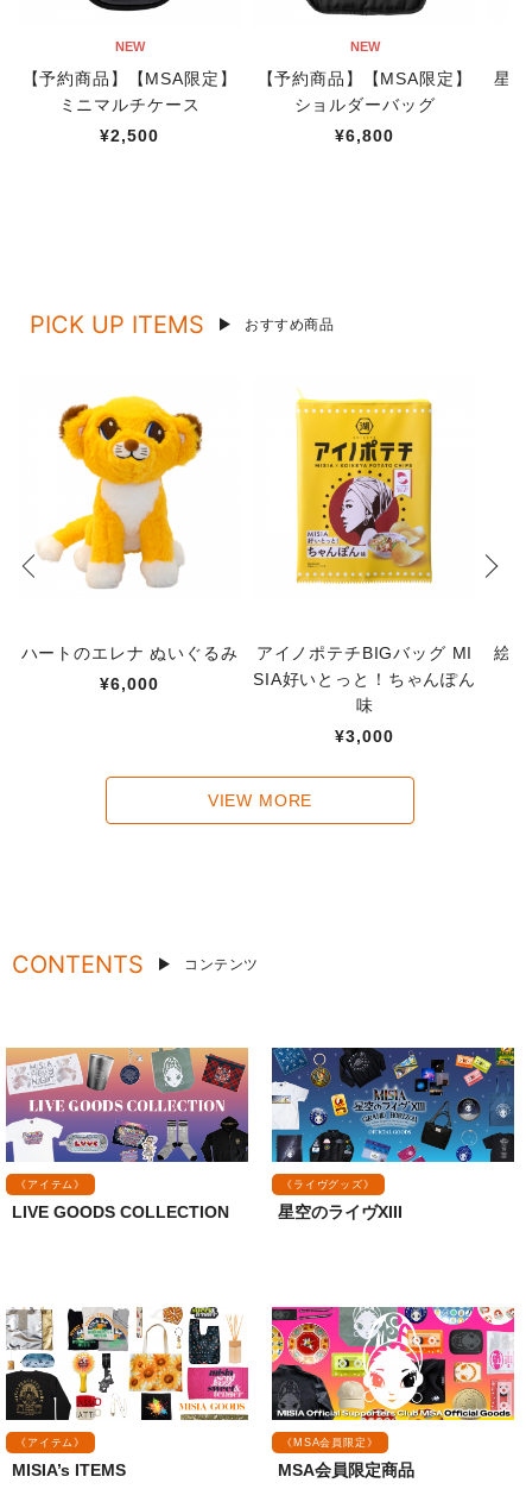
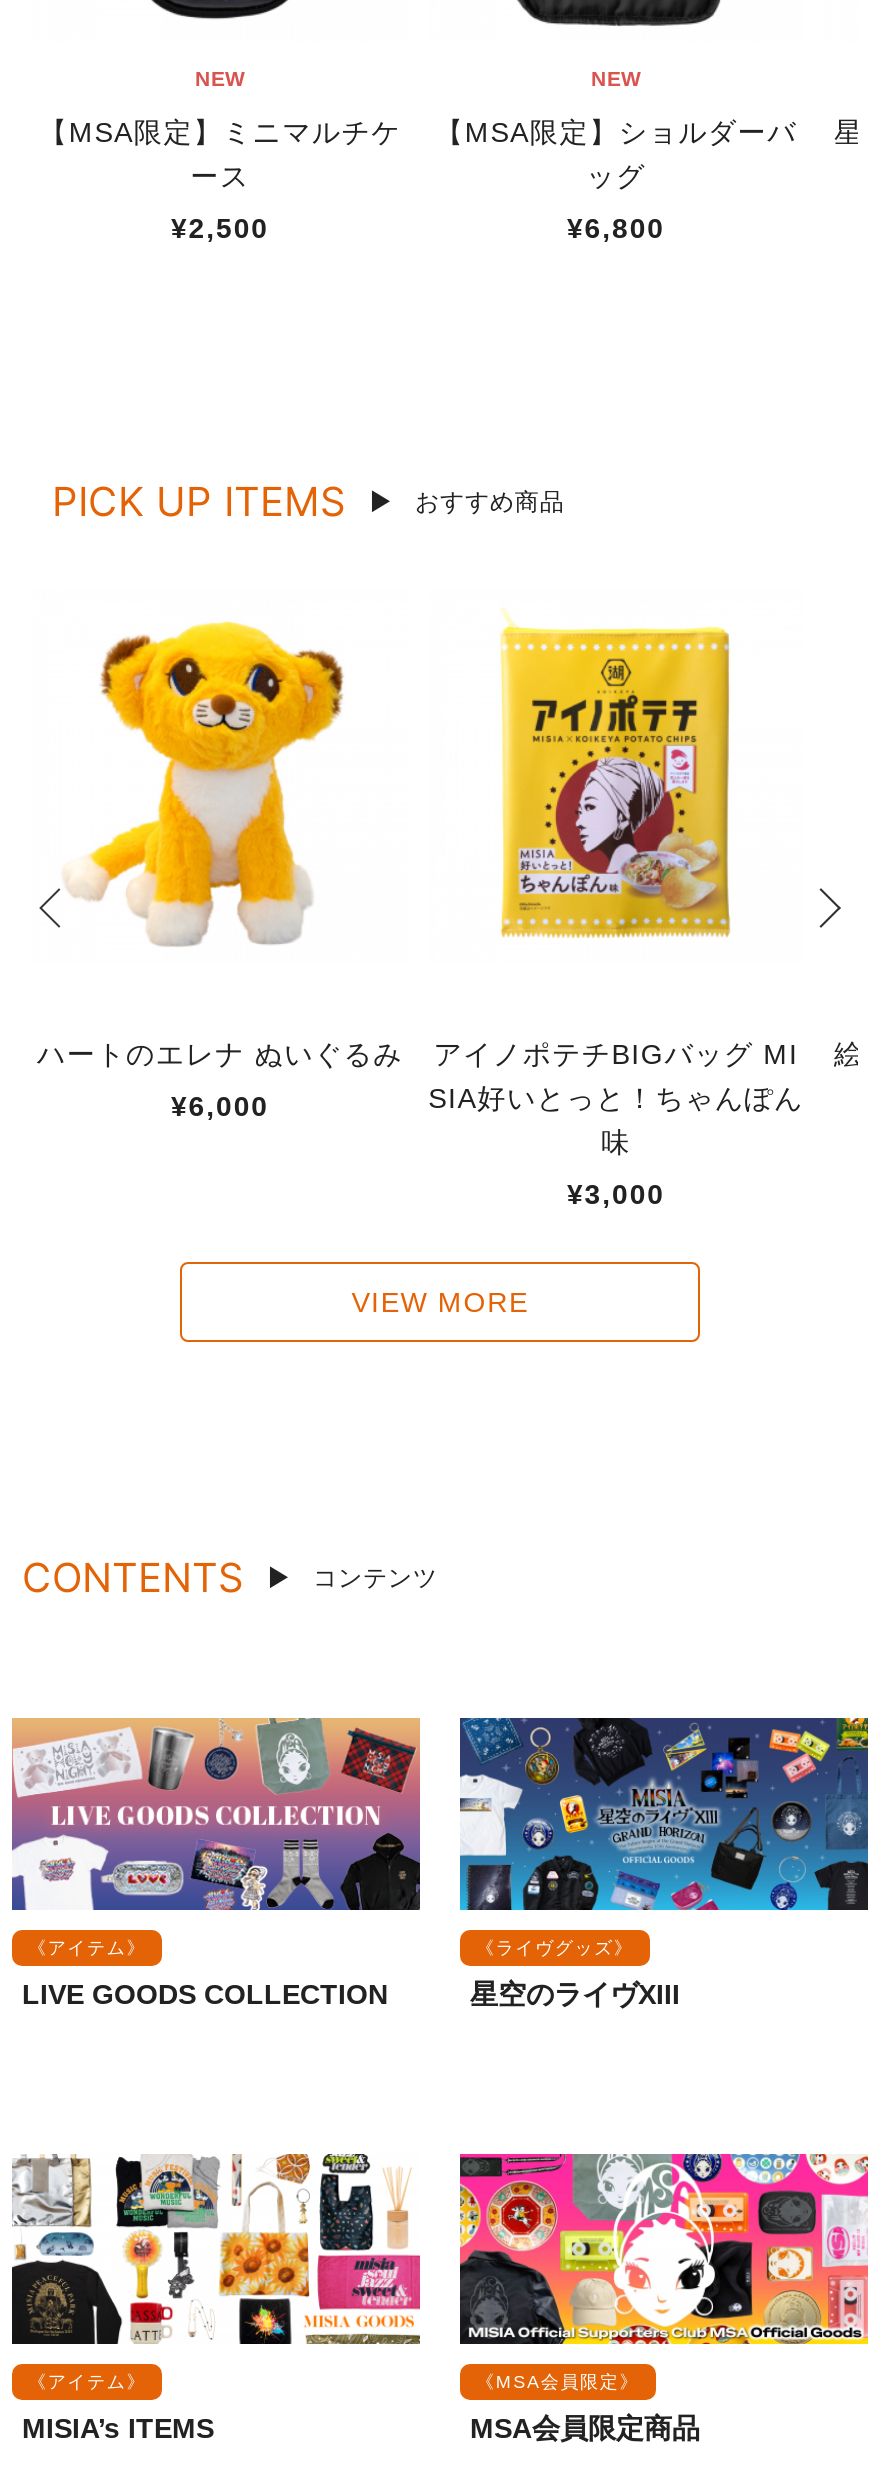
- 【予約商品】【MSA限定】
- ミニマルチケース
+ 【MSA限定】ミニマルチケ
+ ース

- 【予約商品】【MSA限定】
- ショルダーバッグ
+ 【MSA限定】ショルダーバ
+ ッグ
